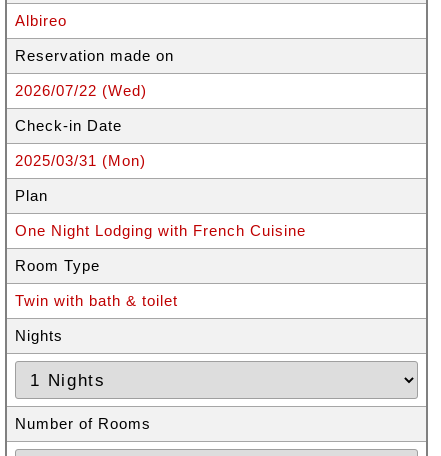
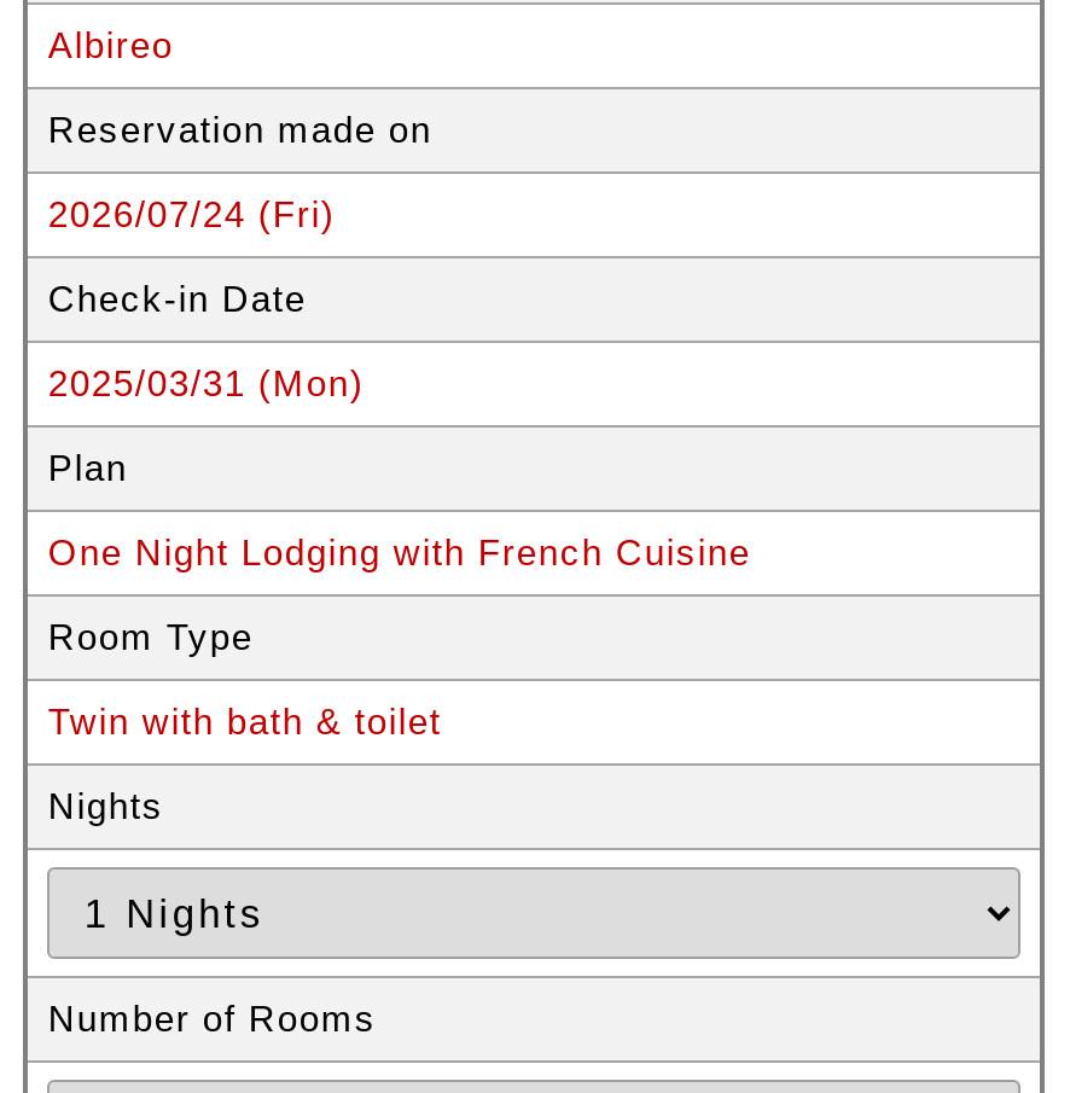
- 2026/07/22 (Wed)
+ 2026/07/24 (Fri)
